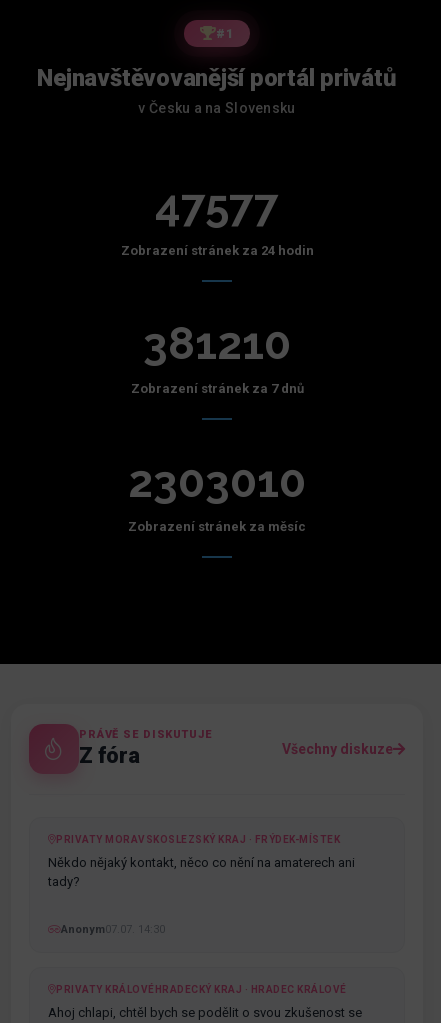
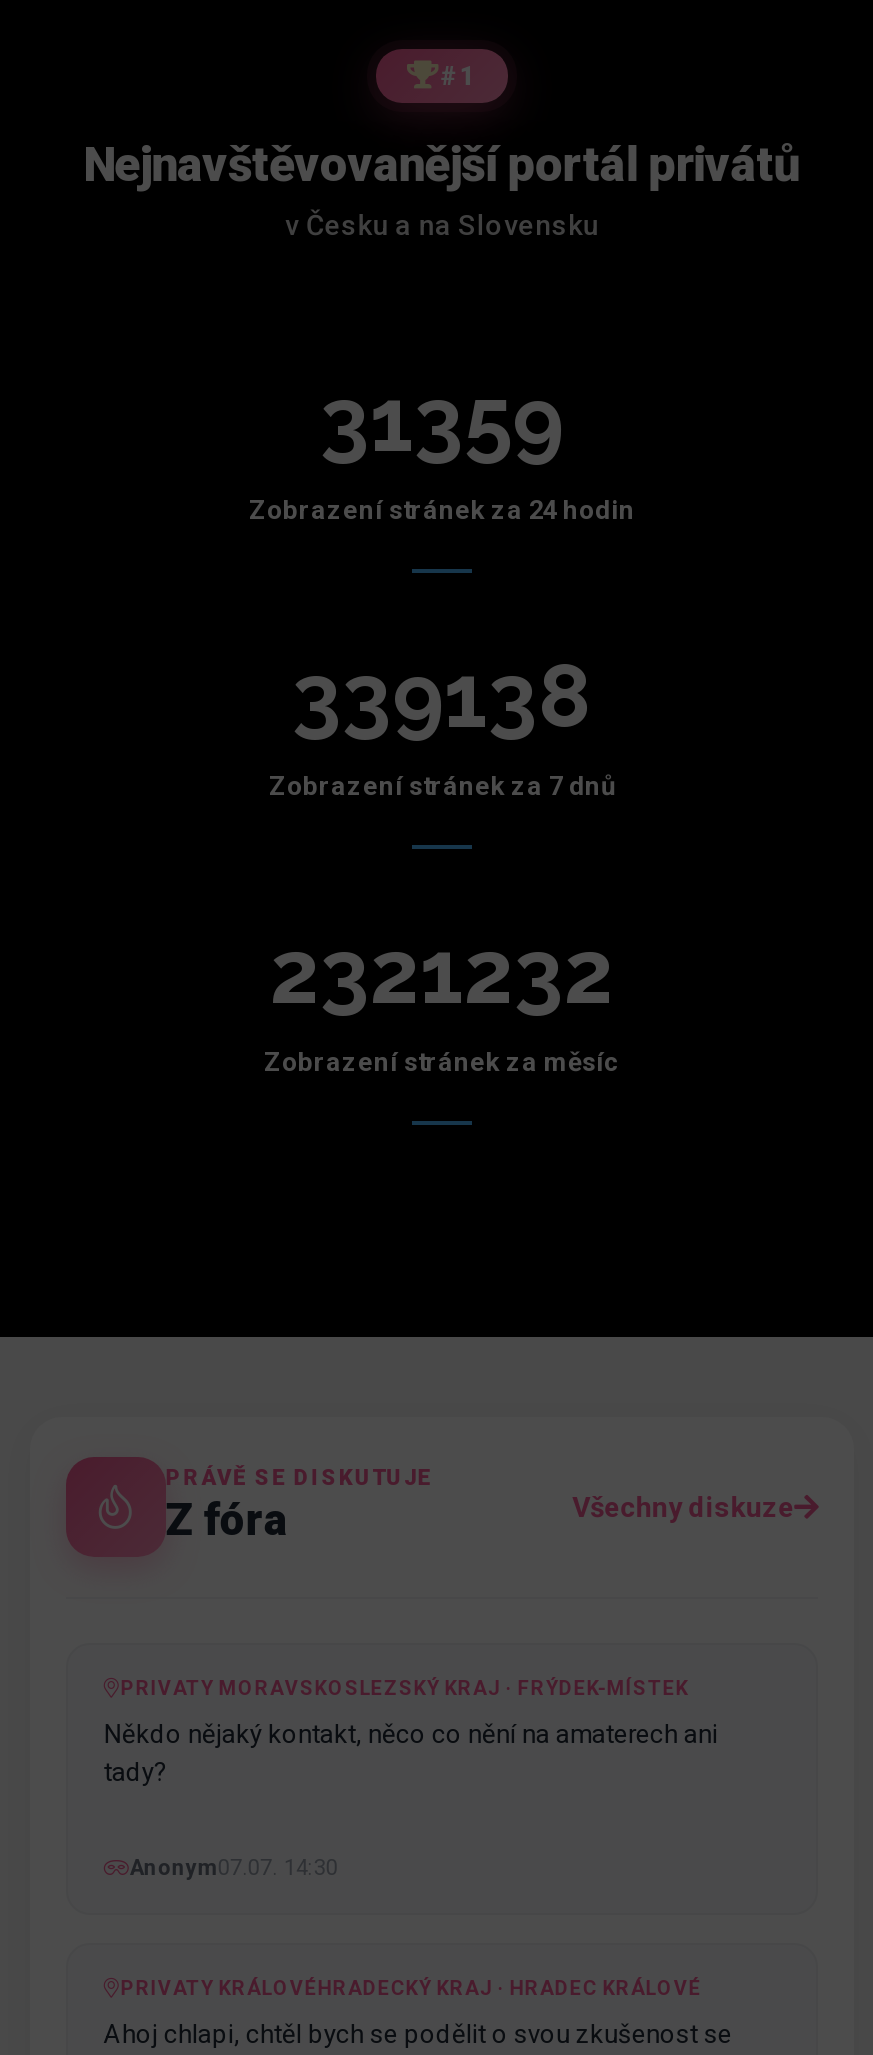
- 47577
+ 31359

- 381210
+ 339138

- 2303010
+ 2321232
